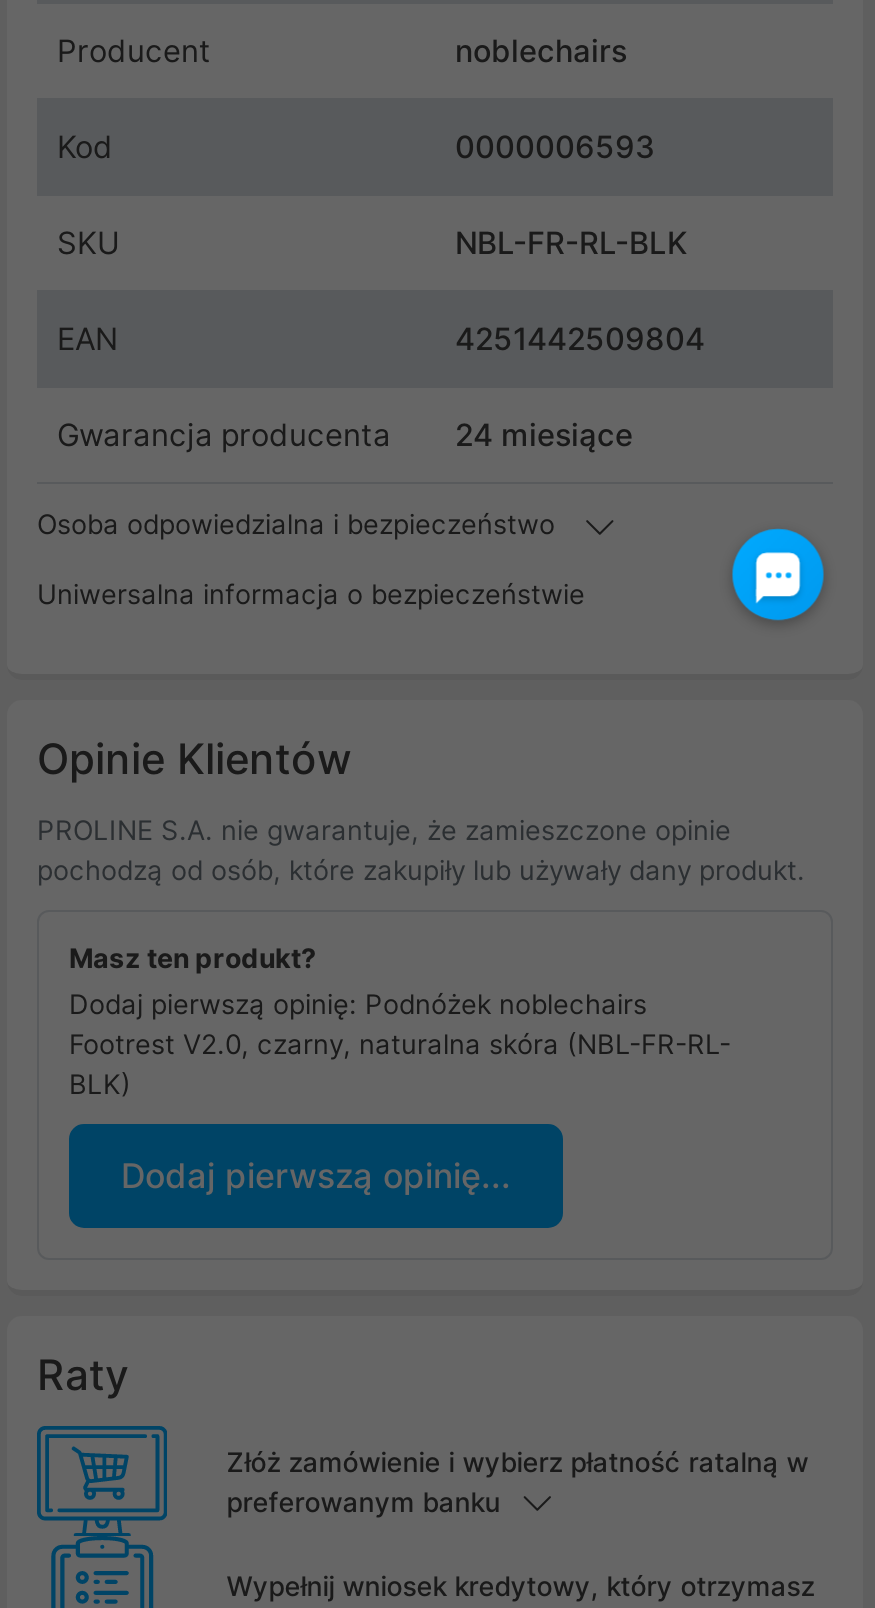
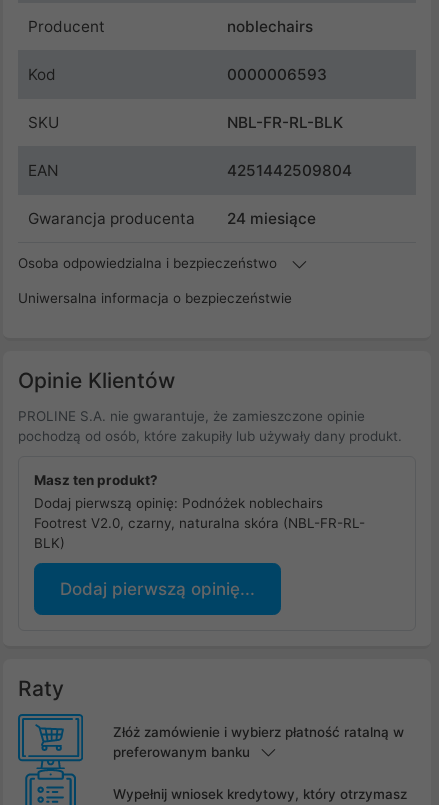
- [image]
